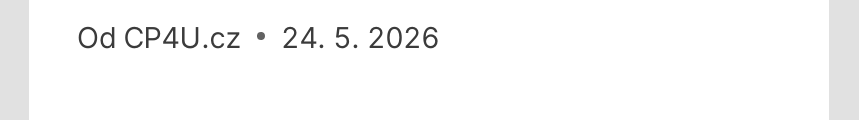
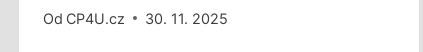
- Od CP4U.cz 24. 5. 2026
+ Od CP4U.cz 30. 11. 2025
